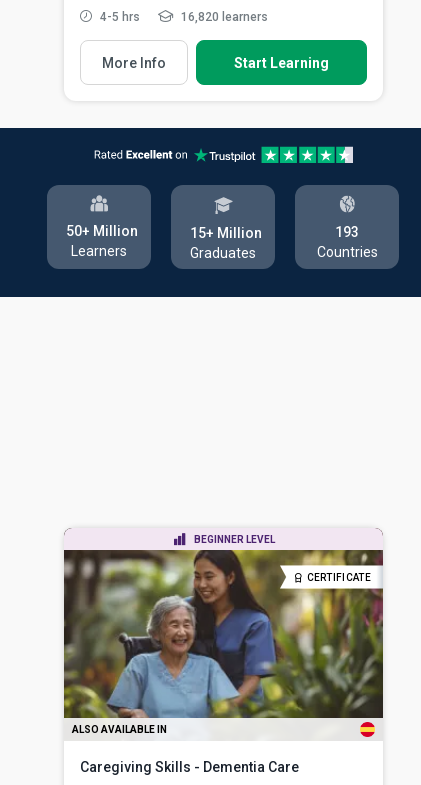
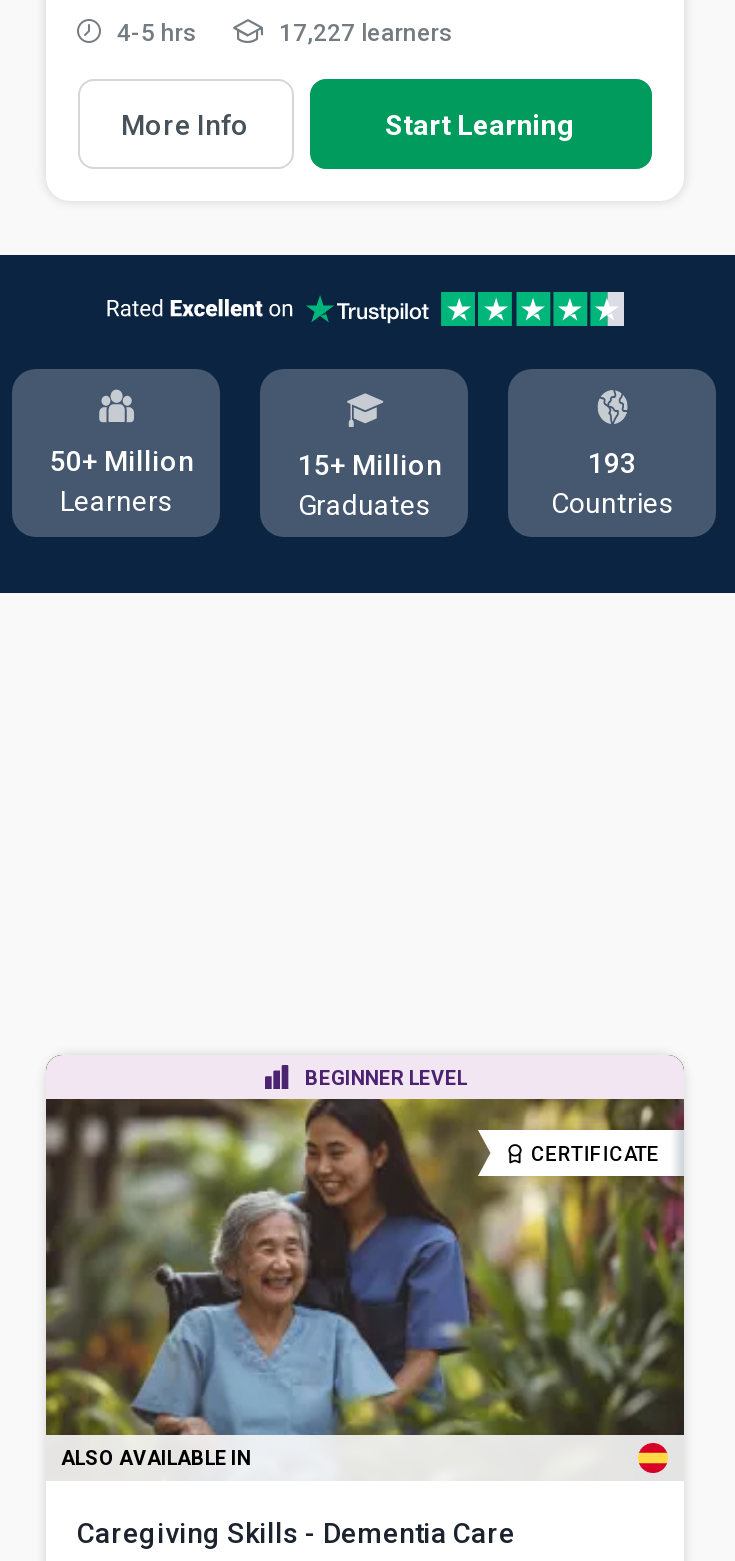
- 16,820 learners
+ 17,227 learners
